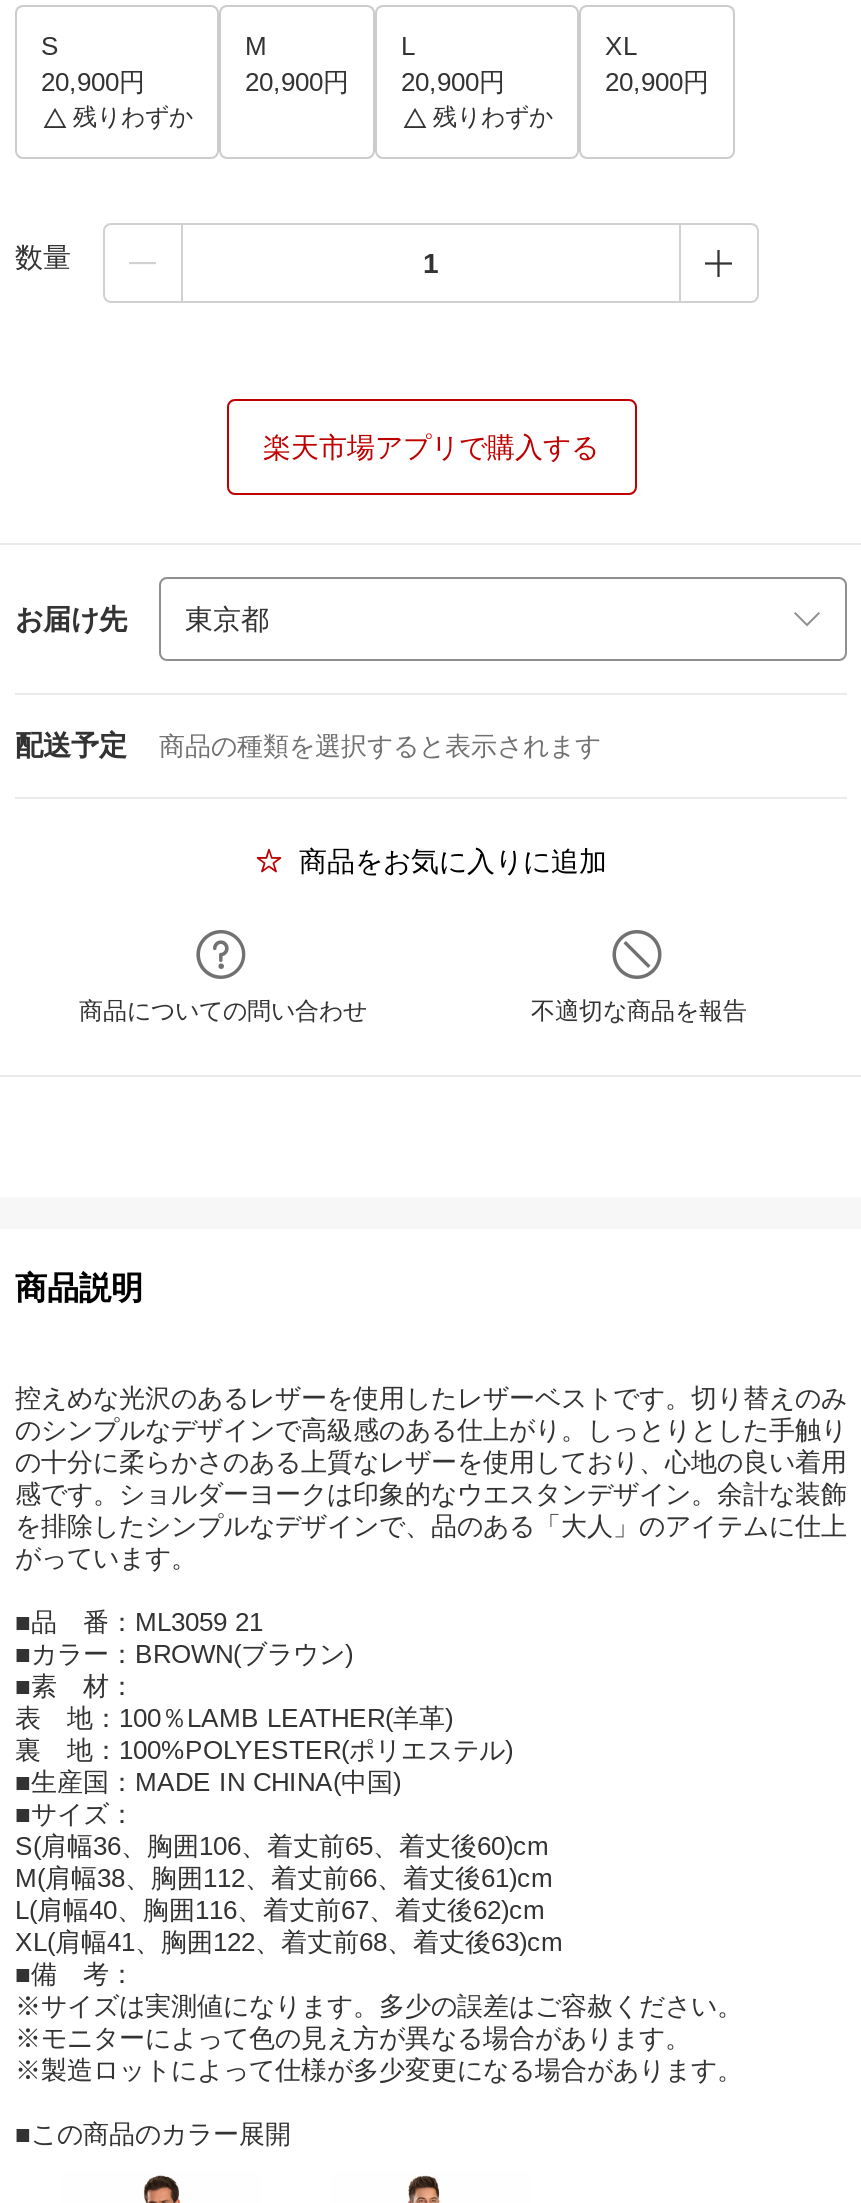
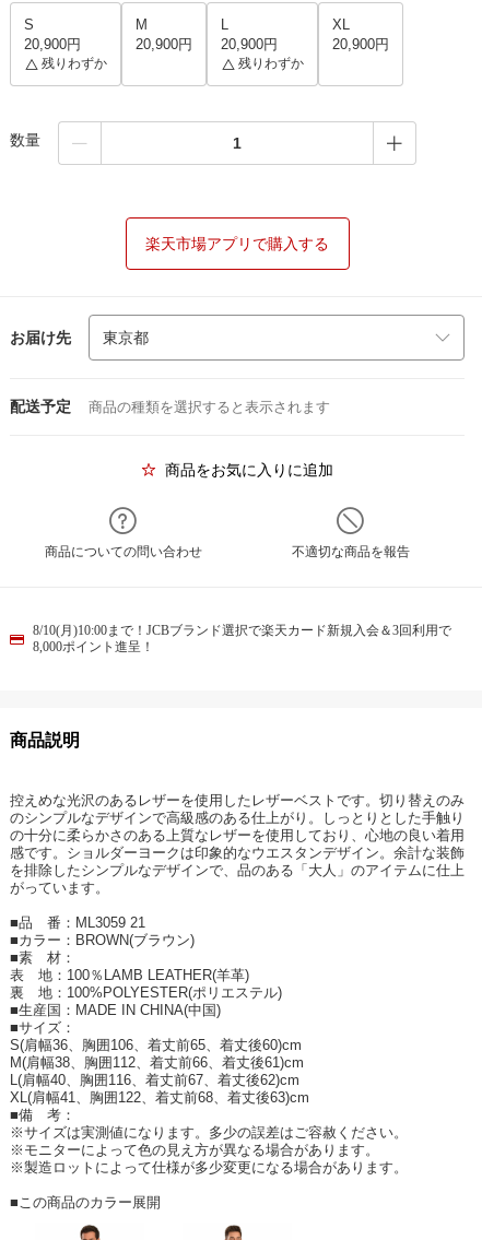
+ 8/10(月)10:00まで！JCBブランド選択で楽天カード新規入会＆3回利用で
+ 8,000ポイント進呈！
